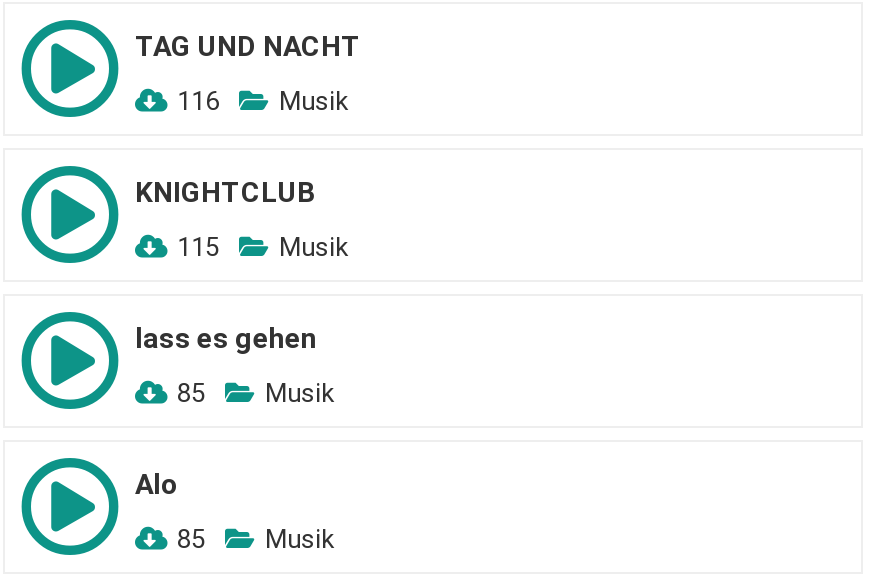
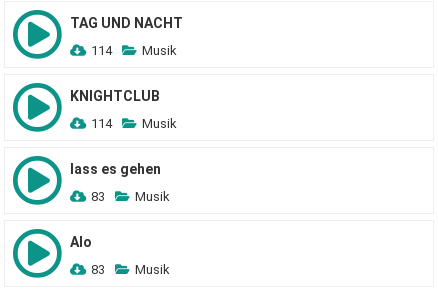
- 116 Musik
+ 114 Musik

- 115 Musik
+ 114 Musik

- 85 Musik
+ 83 Musik

- 85 Musik
+ 83 Musik
